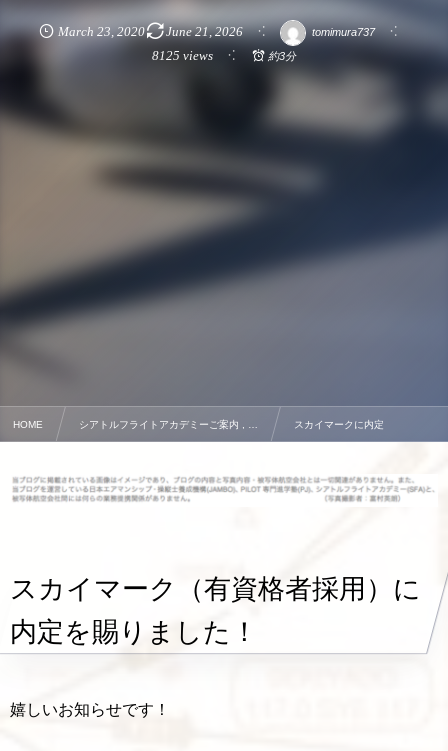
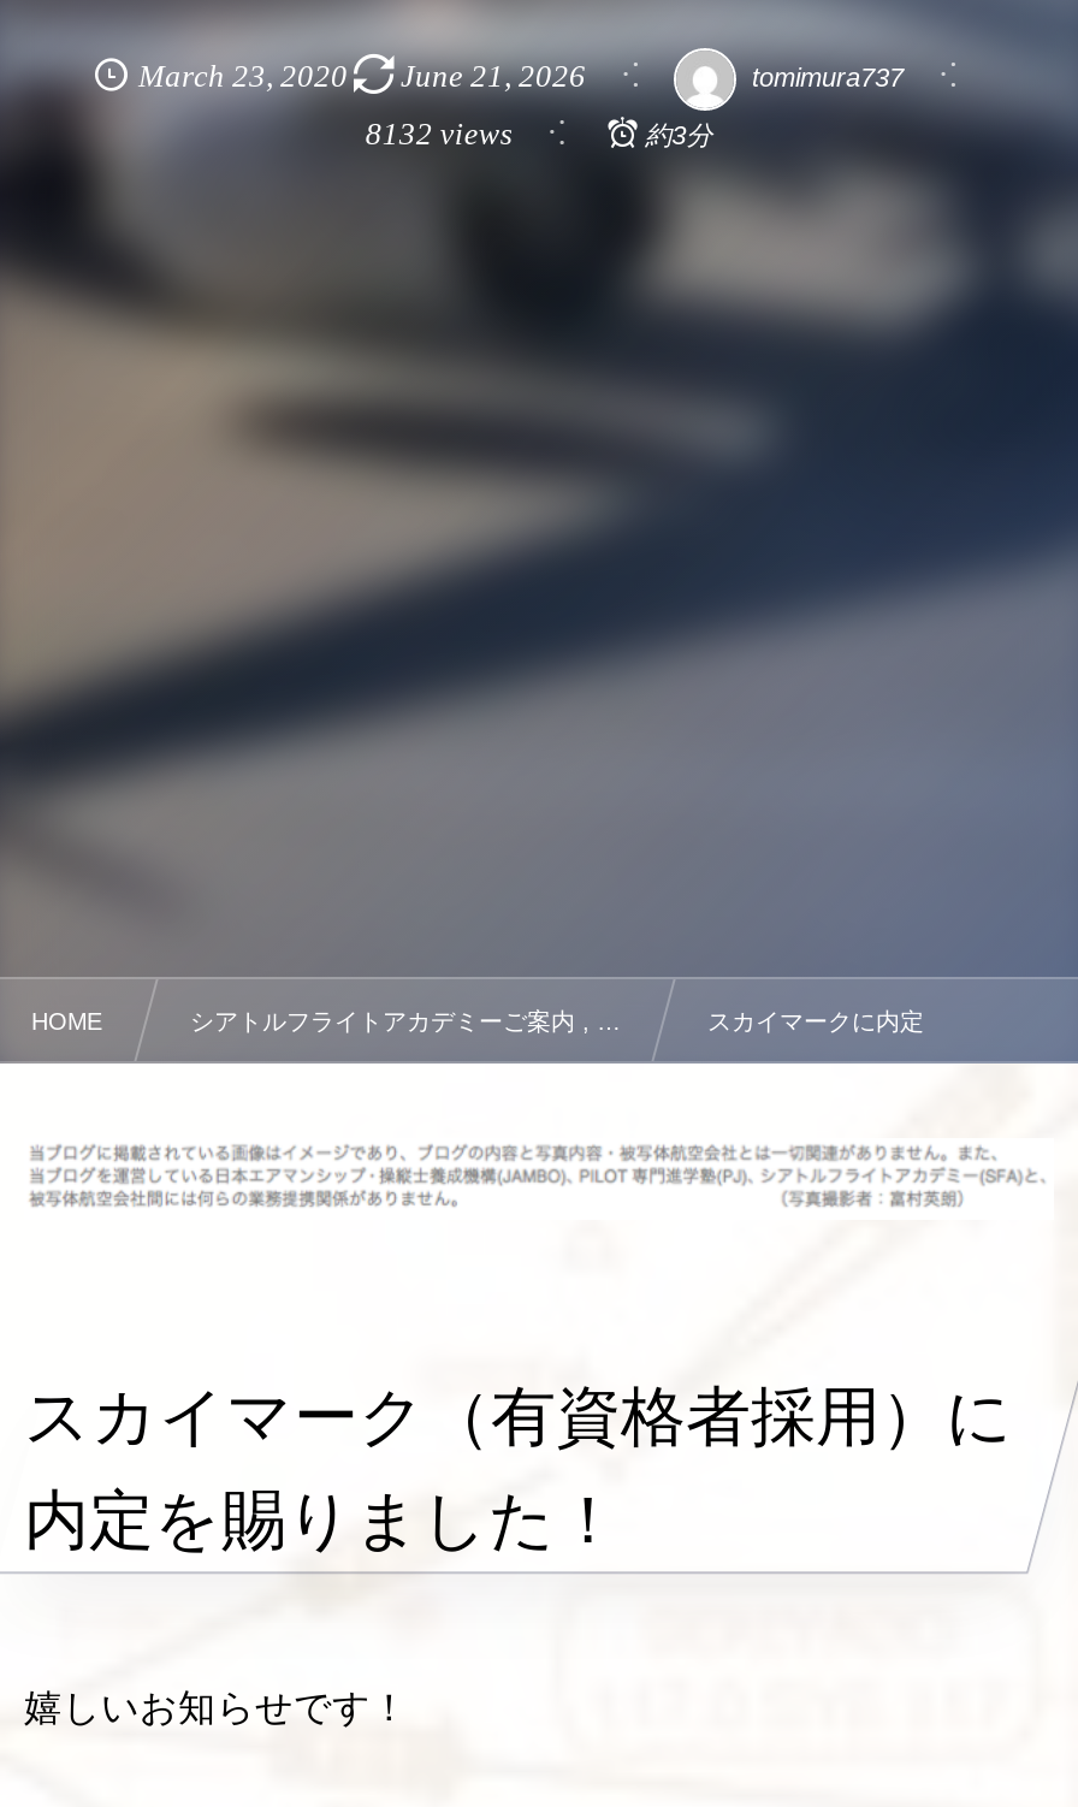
- 8125 views
+ 8132 views
